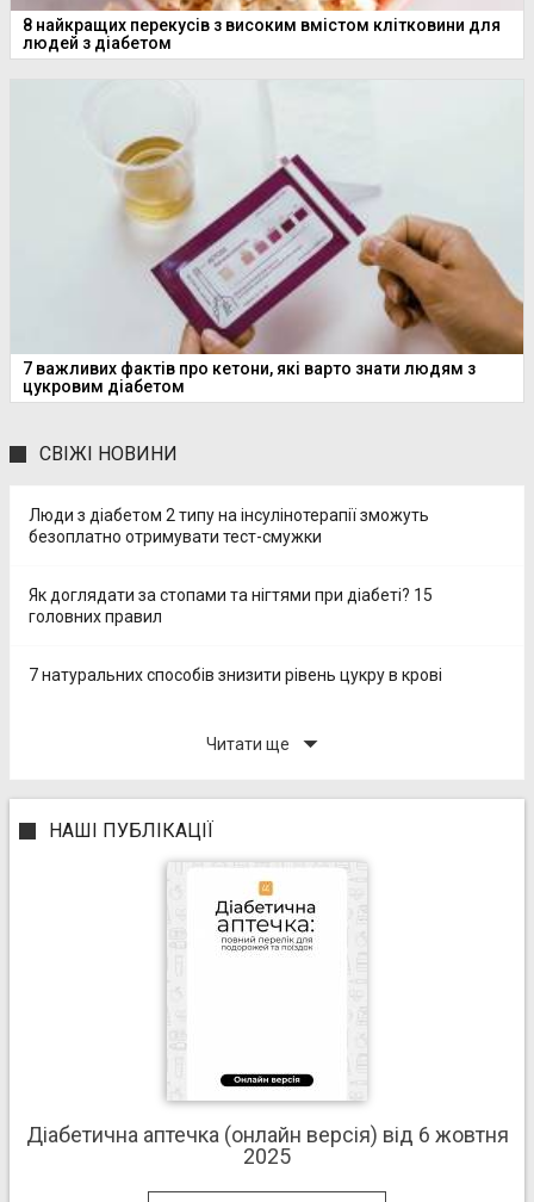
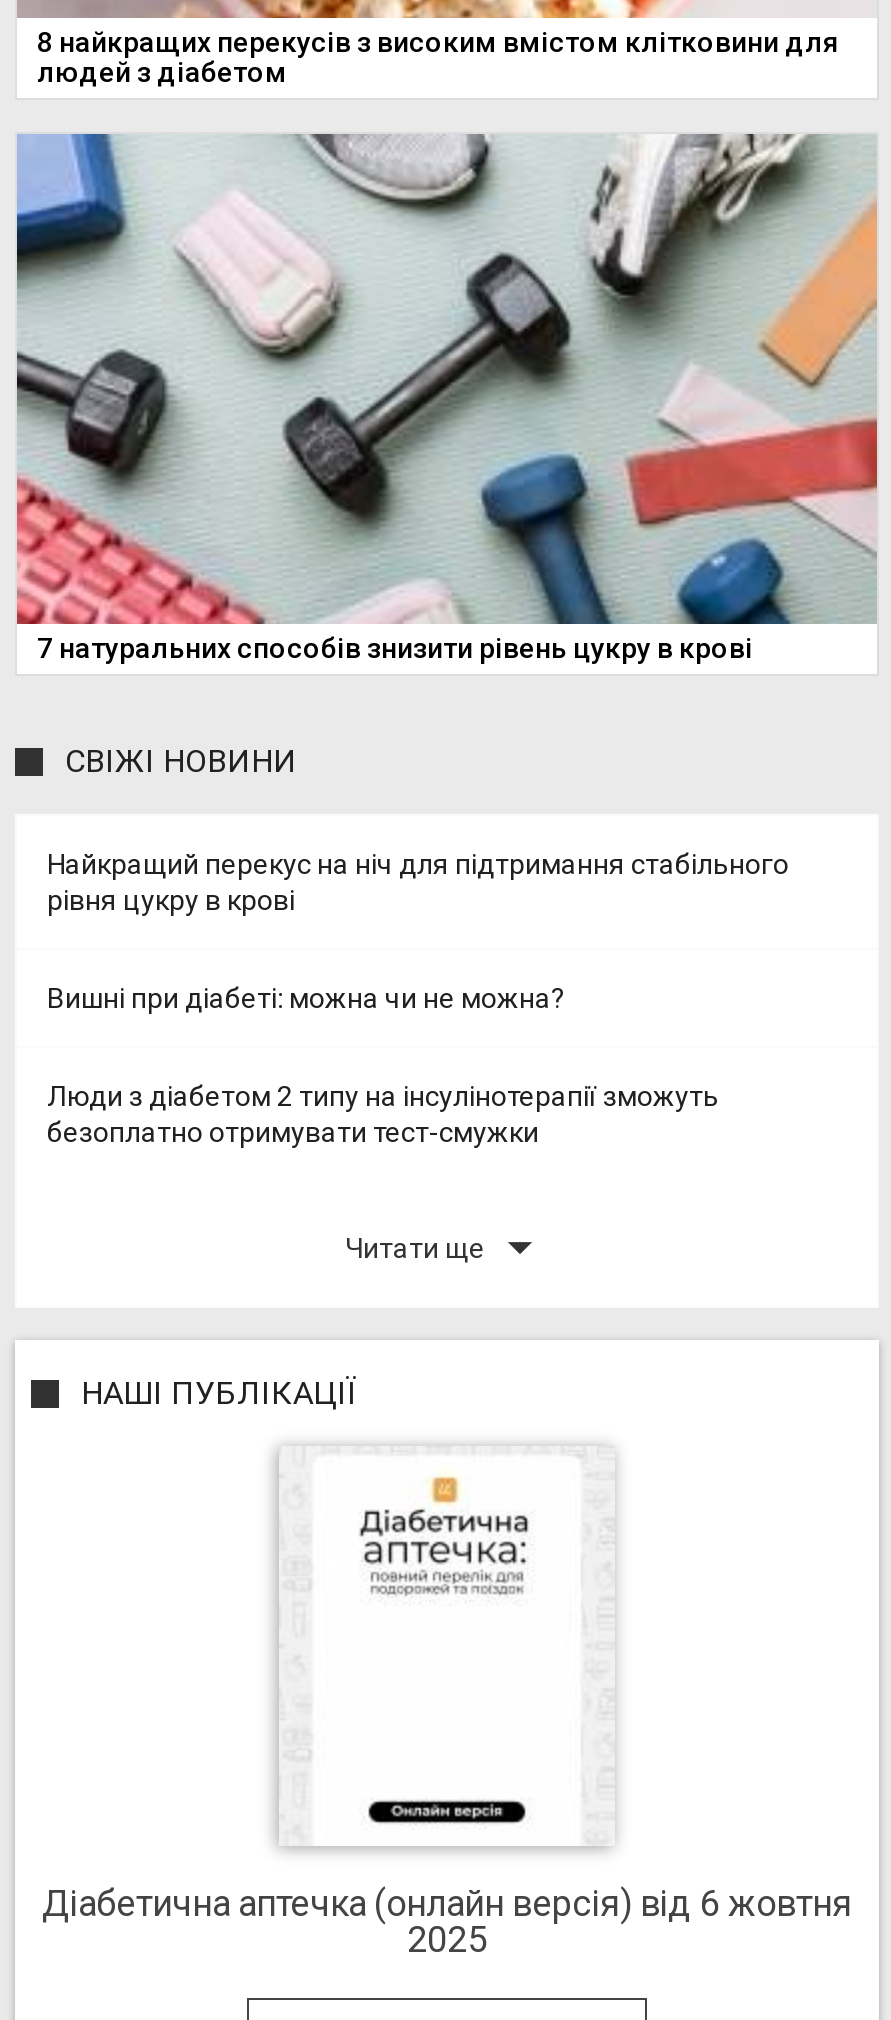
- [image]
+ [image]

- 7 важливих фактів про кетони, які варто знати людям з
- цукровим діабетом

+ Найкращий перекус на ніч для підтримання стабільного
+ рівня цукру в крові
+ Вишні при діабеті: можна чи не можна?

moved down: Люди з діабетом 2 типу на інсулінотерапії зможуть | безоплатно отримувати тест-смужки

- Як доглядати за стопами та нігтями при діабеті? 15
- головних правил

moved up: 7 натуральних способів знизити рівень цукру в крові
